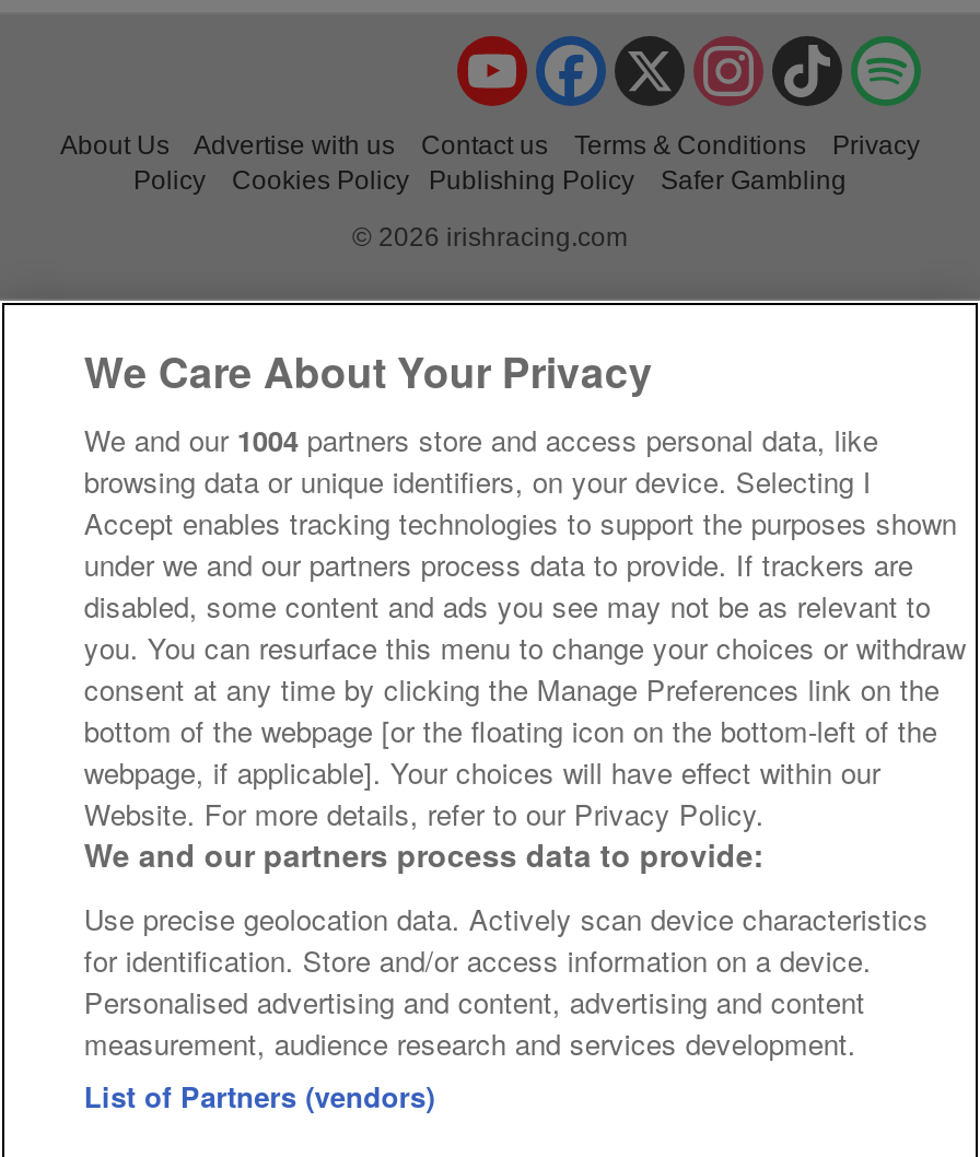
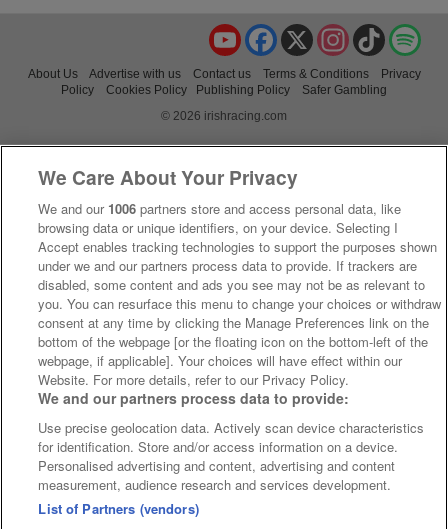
- We and our 1004 partners store and access personal data, like
+ We and our 1006 partners store and access personal data, like
